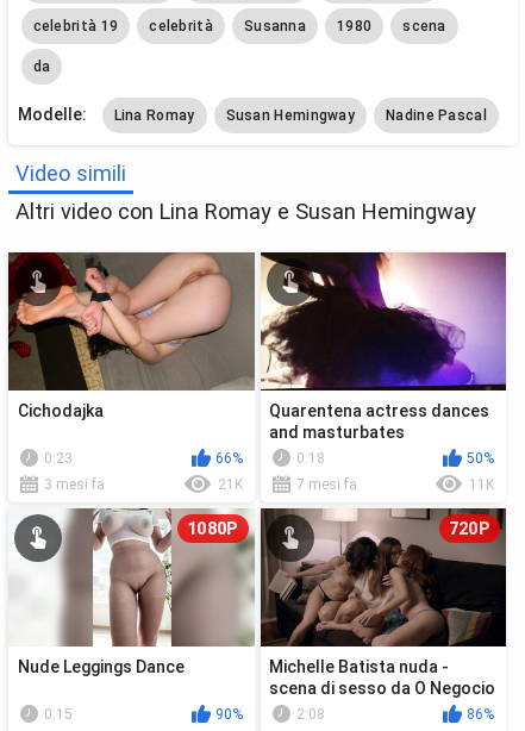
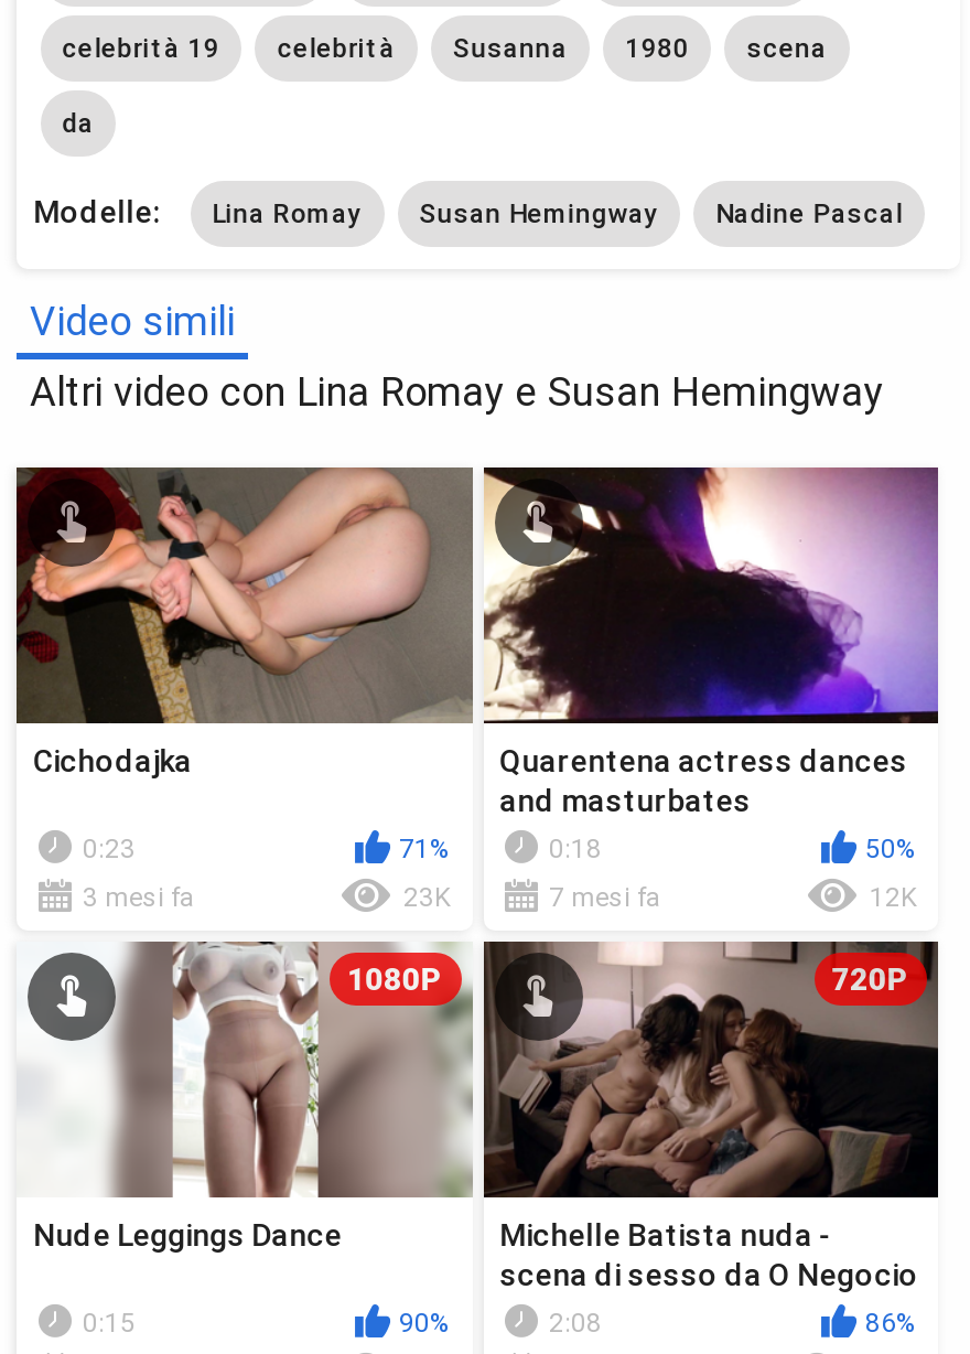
- 66%
+ 71%

- 21K
+ 23K

- 11K
+ 12K
